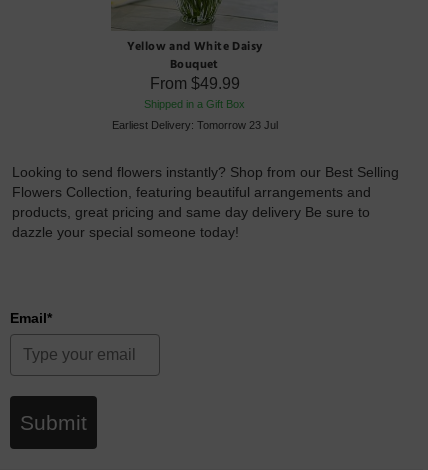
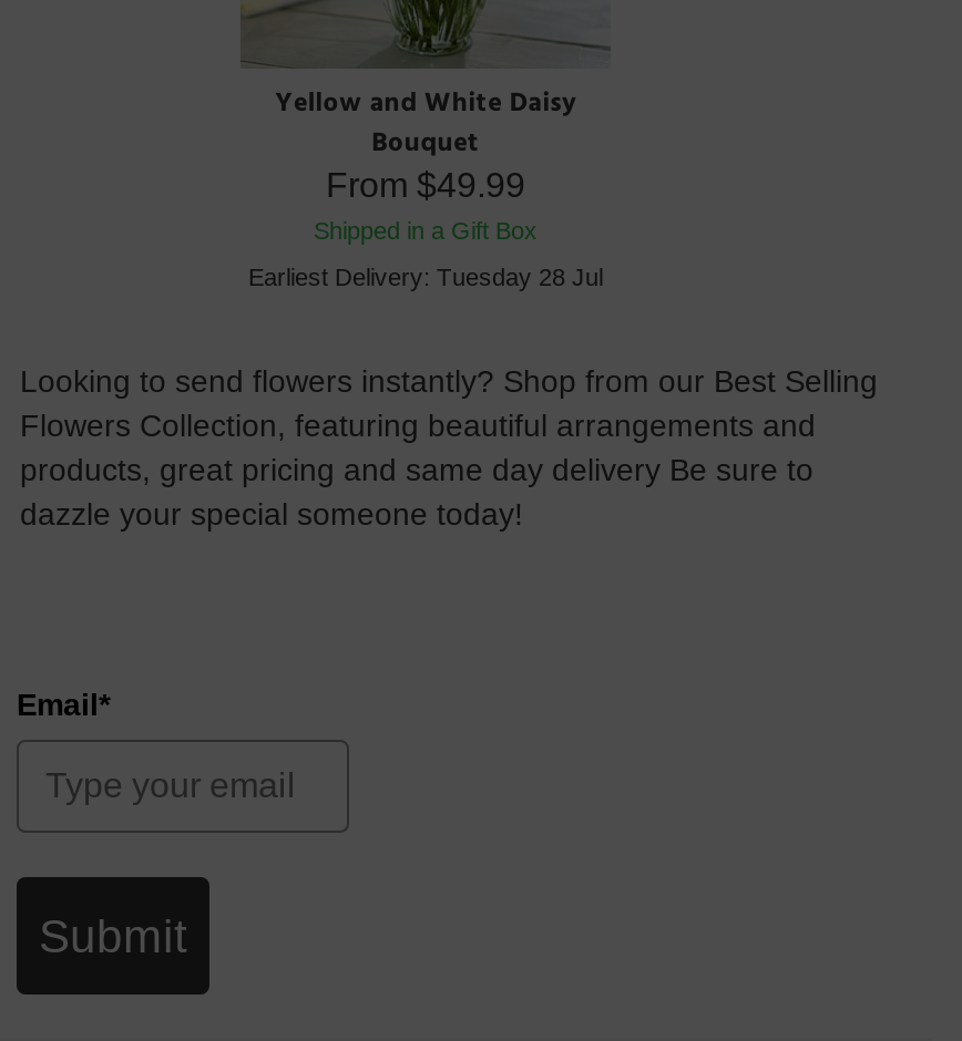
- Earliest Delivery: Tomorrow 23 Jul
+ Earliest Delivery: Tuesday 28 Jul
